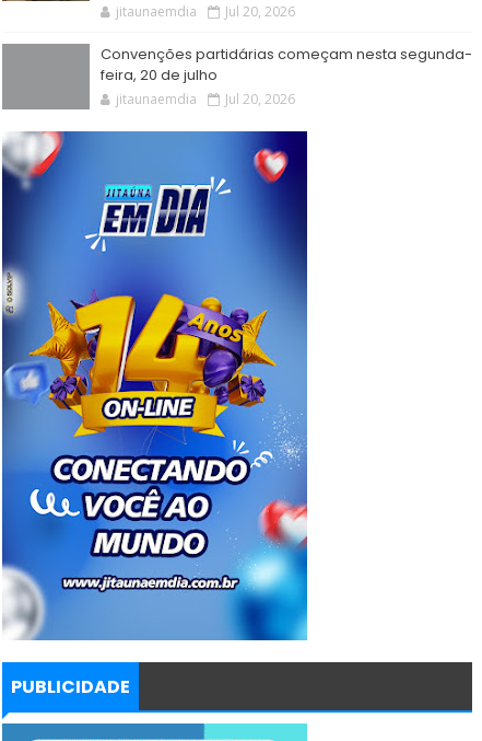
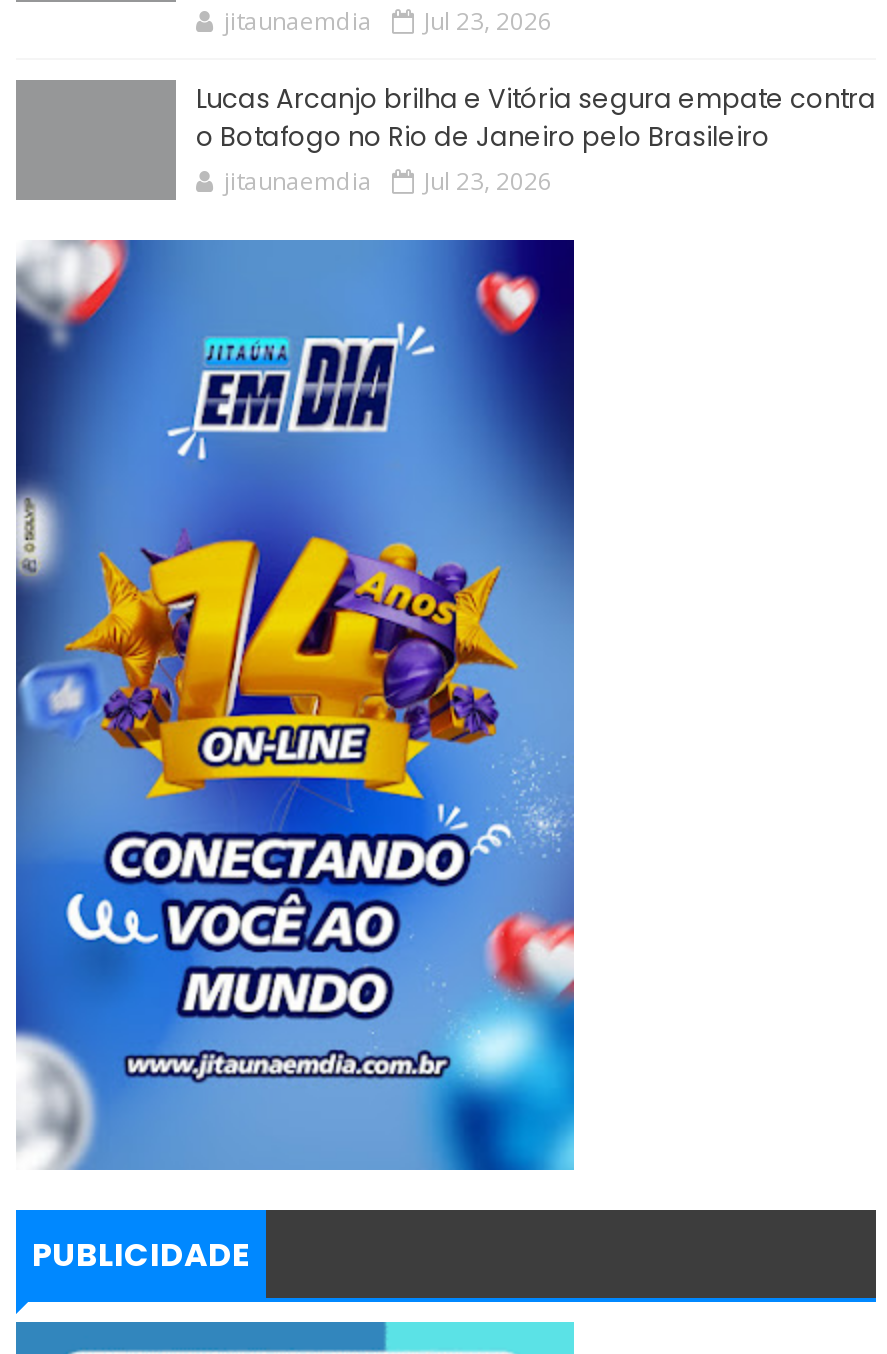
- jitaunaemdia Jul 20, 2026
+ jitaunaemdia Jul 23, 2026

- Convenções partidárias começam nesta segunda-
- feira, 20 de julho
+ Lucas Arcanjo brilha e Vitória segura empate contra
+ o Botafogo no Rio de Janeiro pelo Brasileiro

- jitaunaemdia Jul 20, 2026
+ jitaunaemdia Jul 23, 2026
